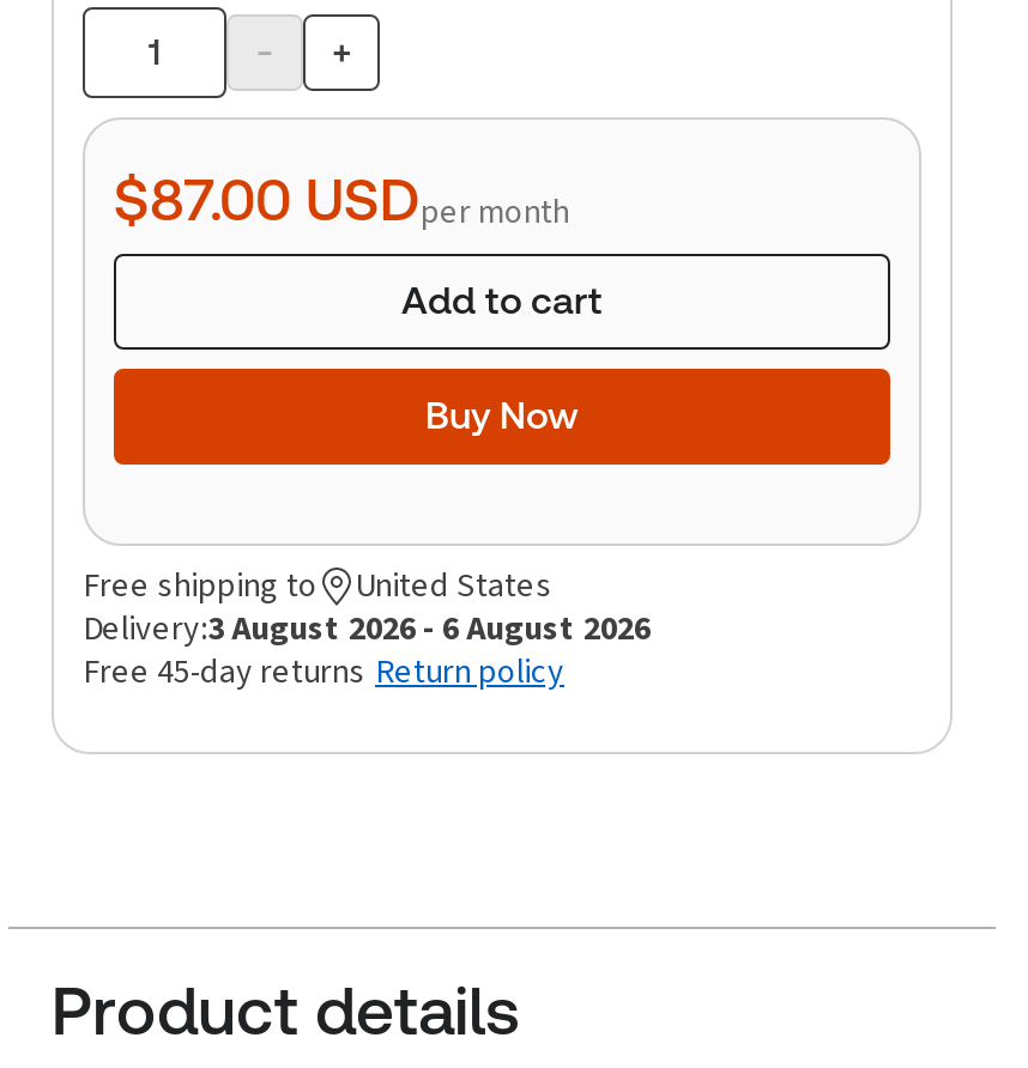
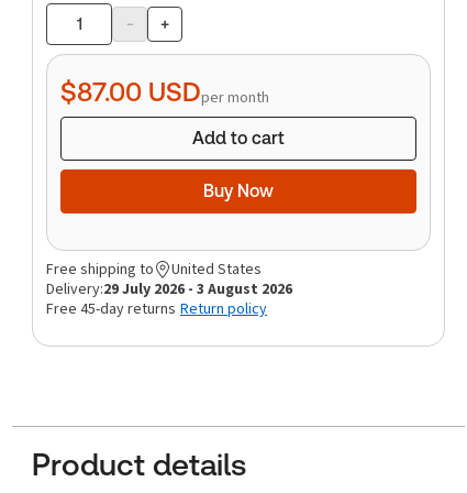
- Delivery:3 August 2026 - 6 August 2026
+ Delivery:29 July 2026 - 3 August 2026
